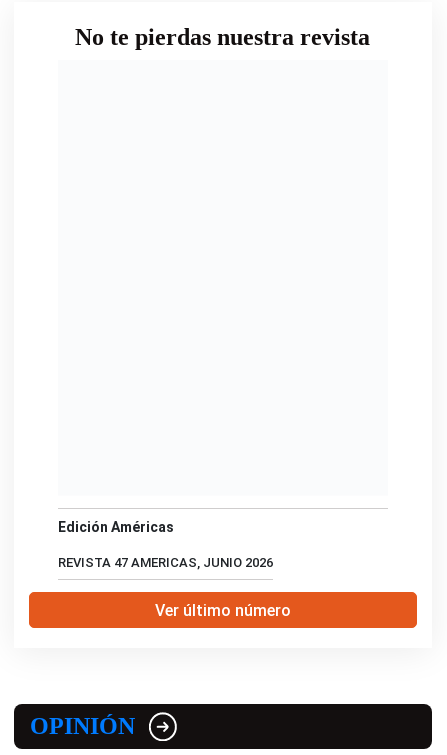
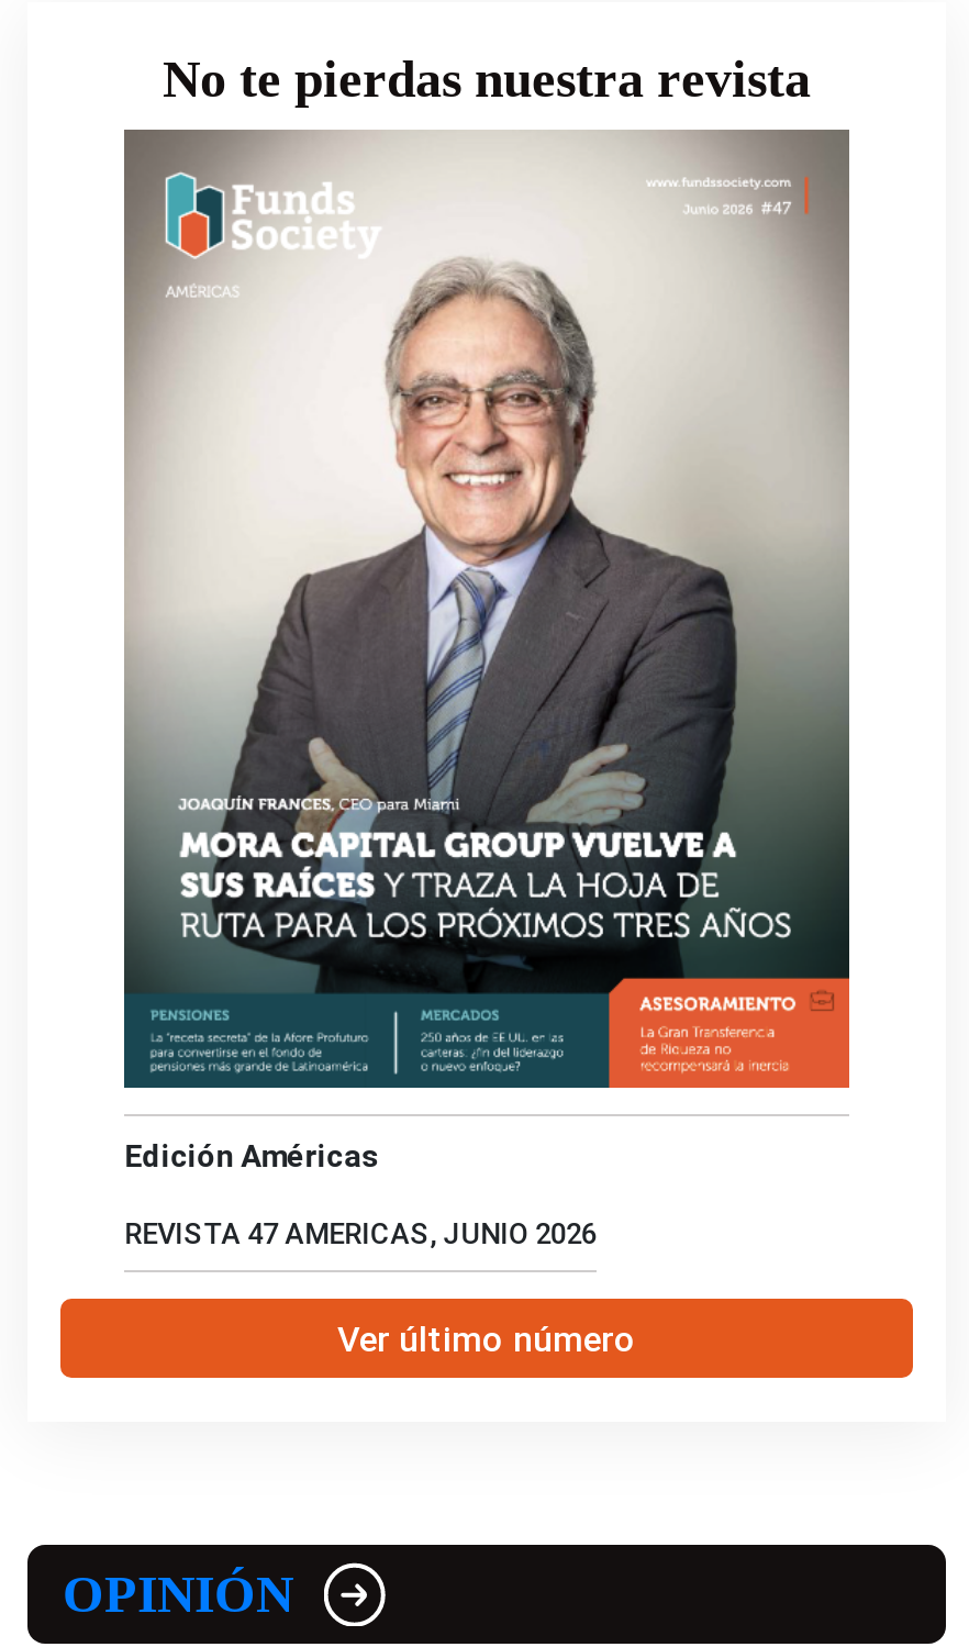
+ [image]
